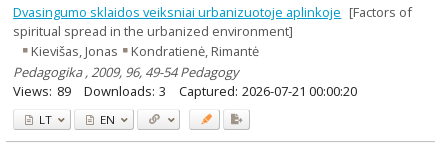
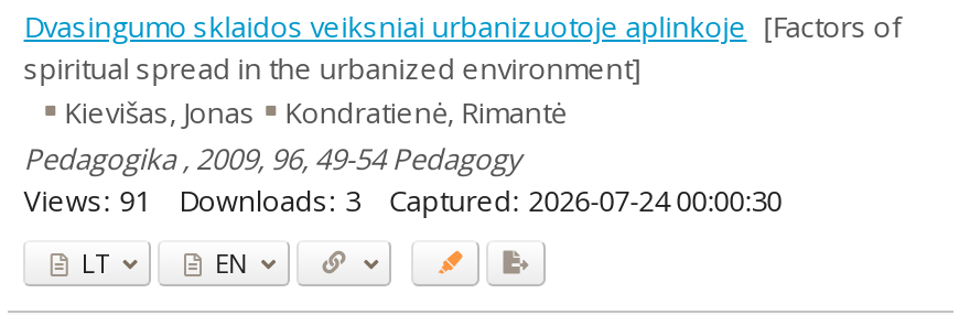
- Views: 89
+ Views: 91

- Captured: 2026-07-21 00:00:20
+ Captured: 2026-07-24 00:00:30
